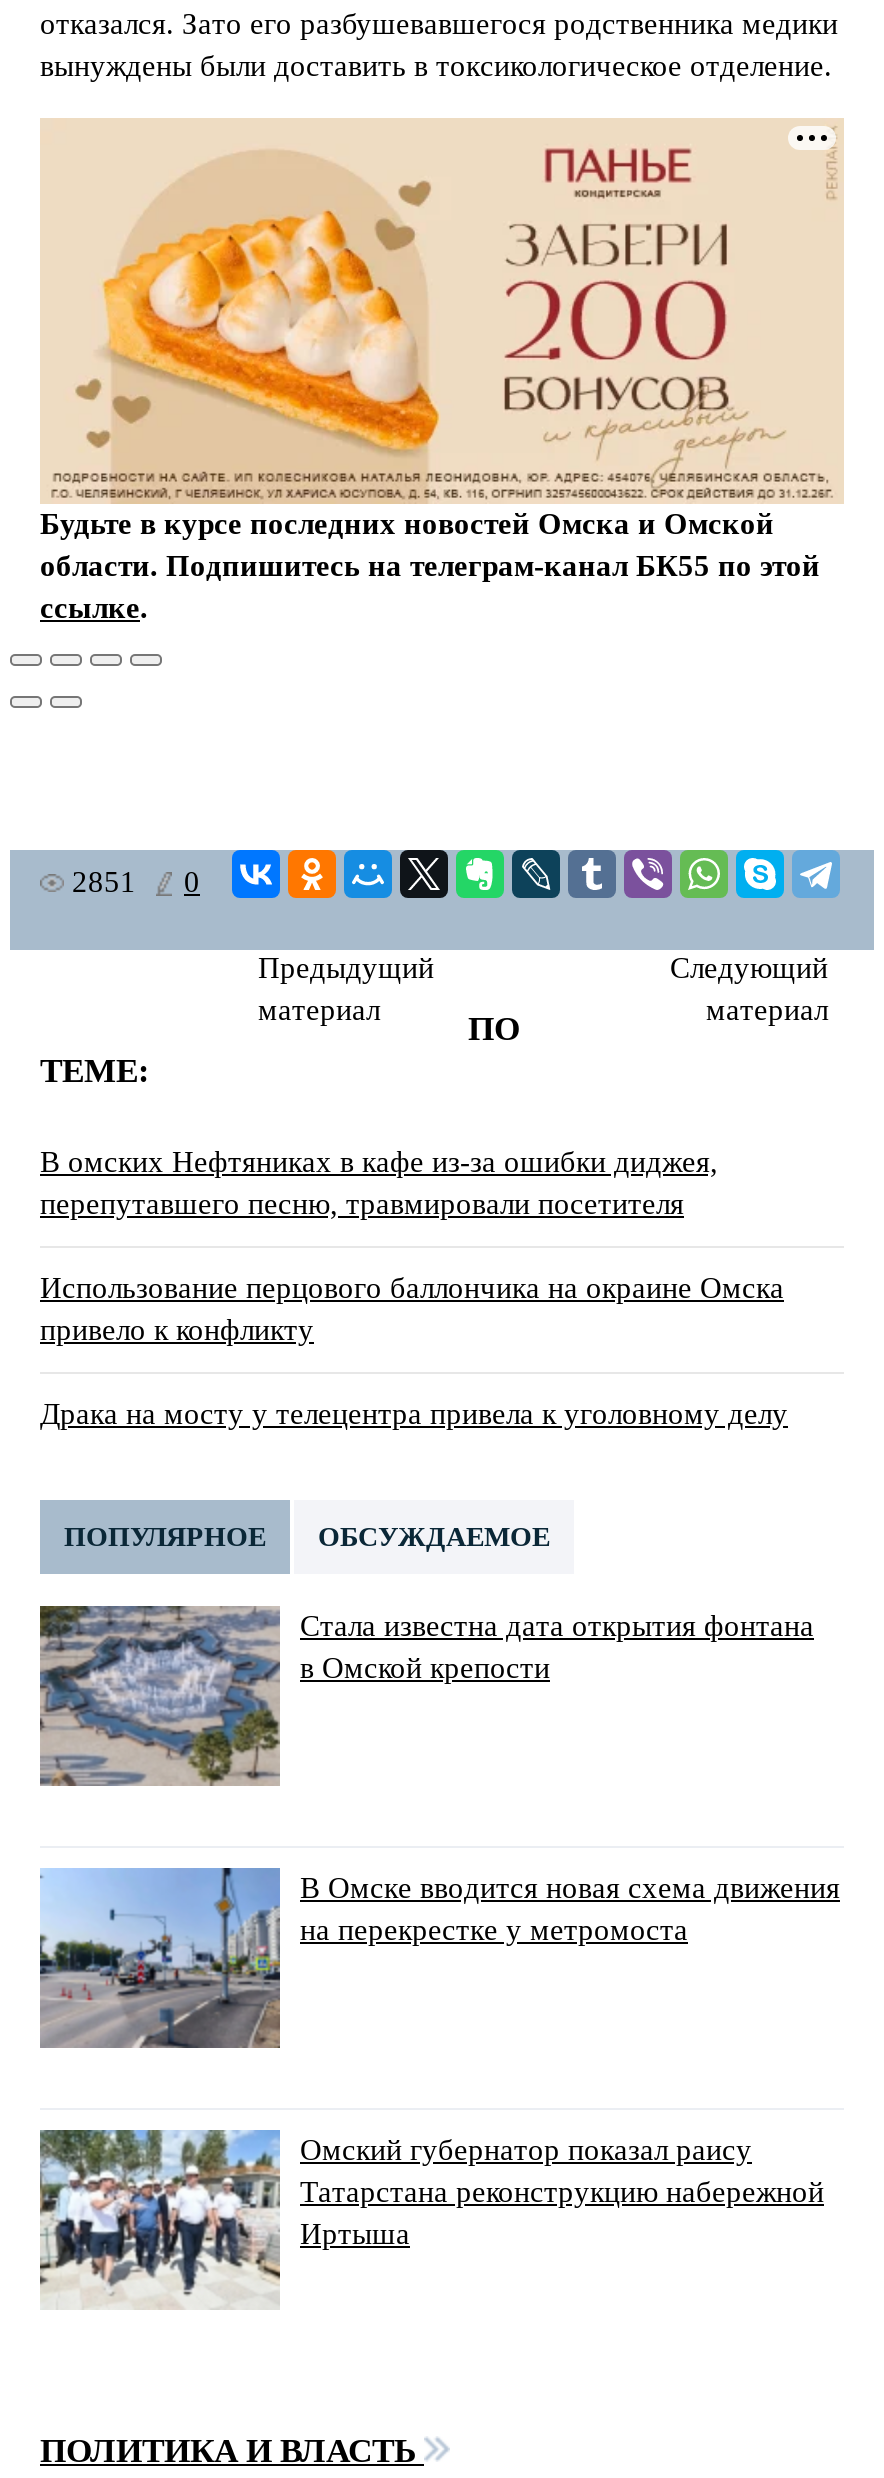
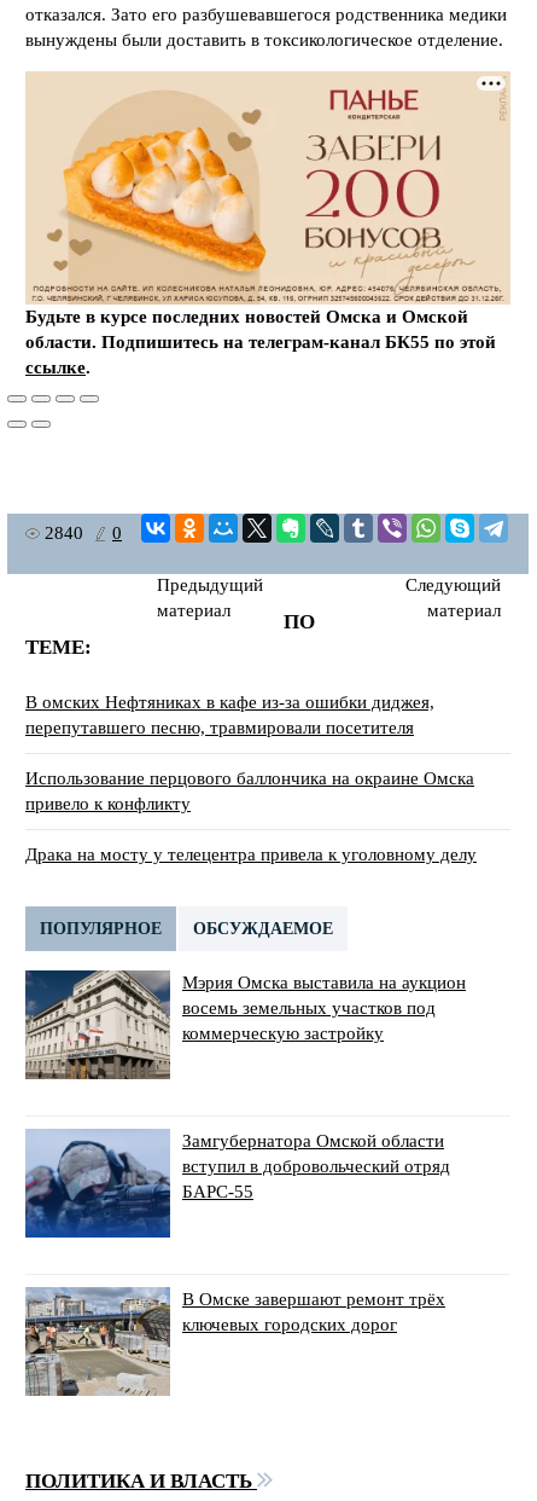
- 2851 0
+ 2840 0

- [image]
- Стала известна дата открытия фонтана
- в Омской крепости
+ [image]
+ Мэрия Омска выставила на аукцион
+ восемь земельных участков под
+ коммерческую застройку

- [image]
- В Омске вводится новая схема движения
- на перекрестке у метромоста
+ [image]
+ Замгубернатора Омской области
+ вступил в добровольческий отряд
+ БАРС-55

- [image]
- Омский губернатор показал раису
- Татарстана реконструкцию набережной
- Иртыша
+ [image]
+ В Омске завершают ремонт трёх
+ ключевых городских дорог
